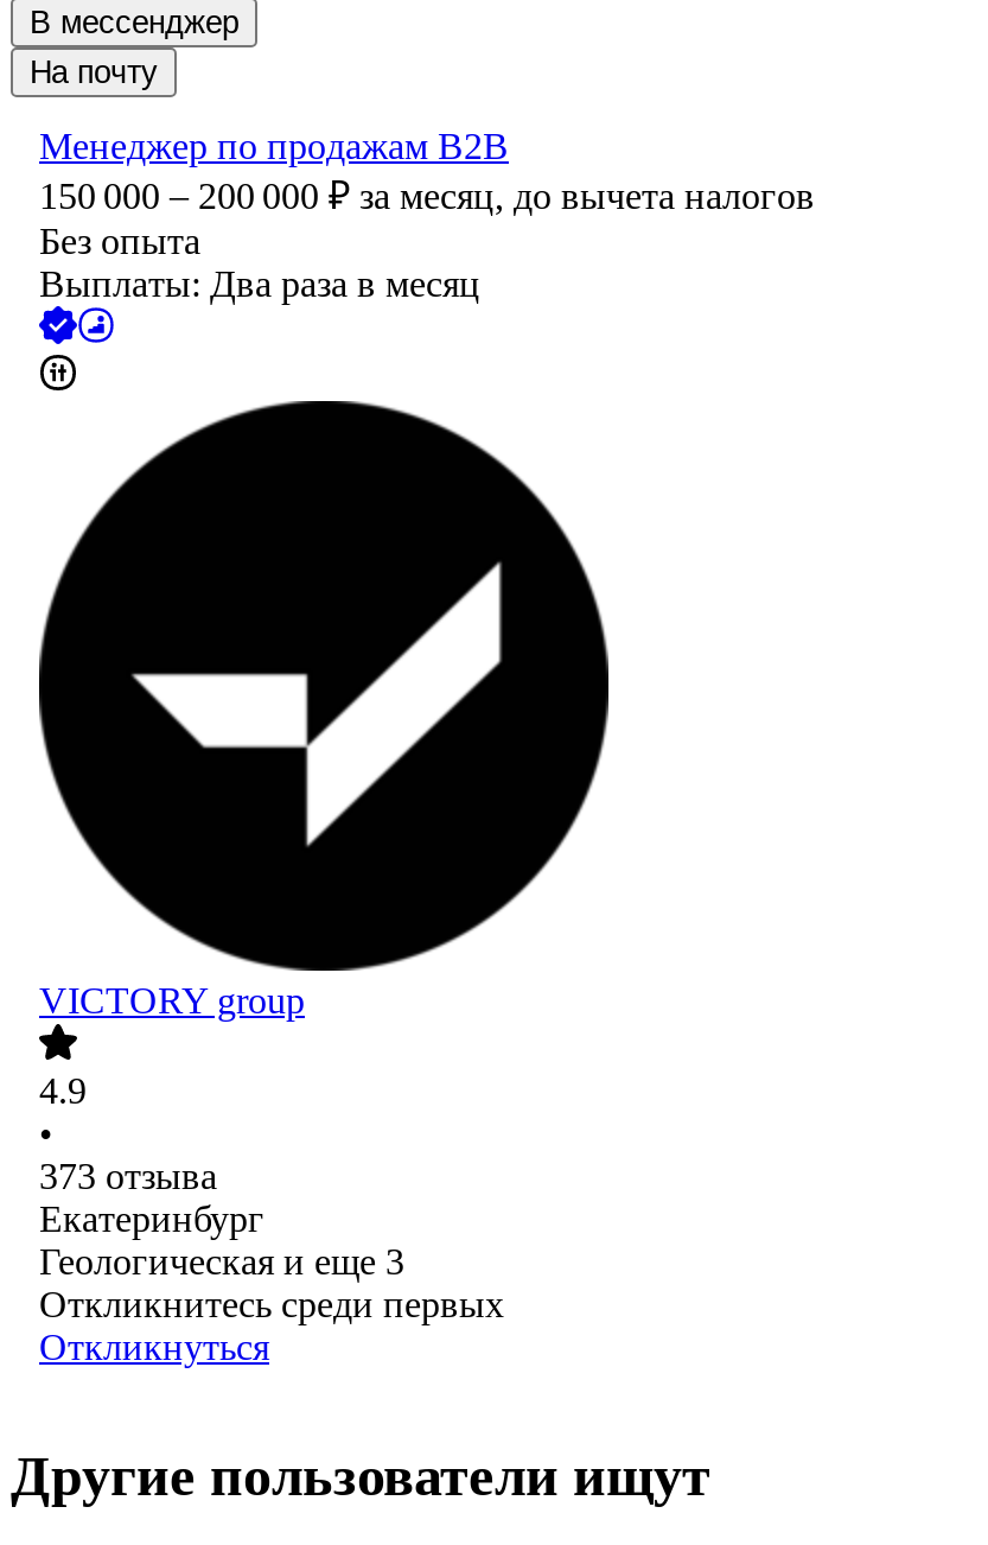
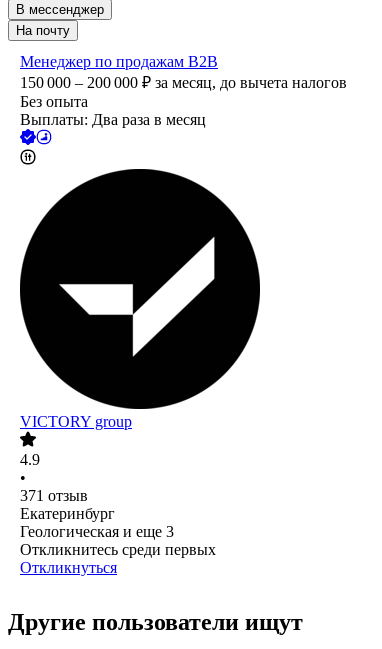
- 373 отзыва
+ 371 отзыв
